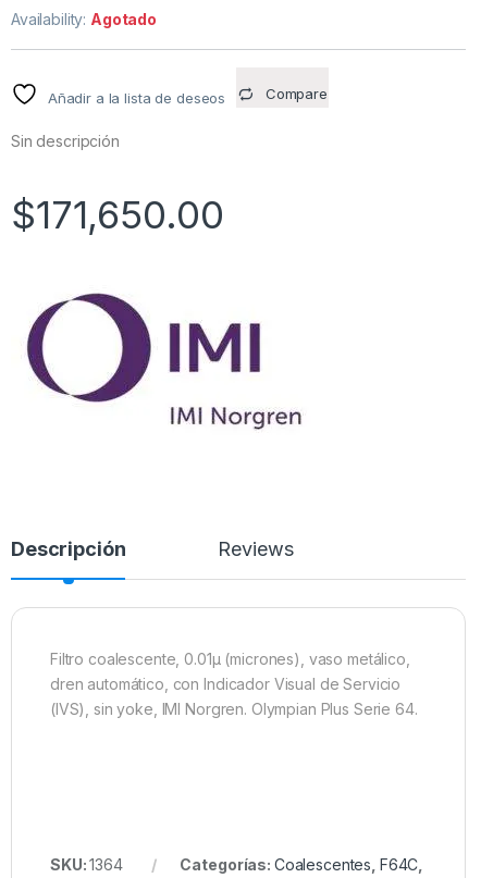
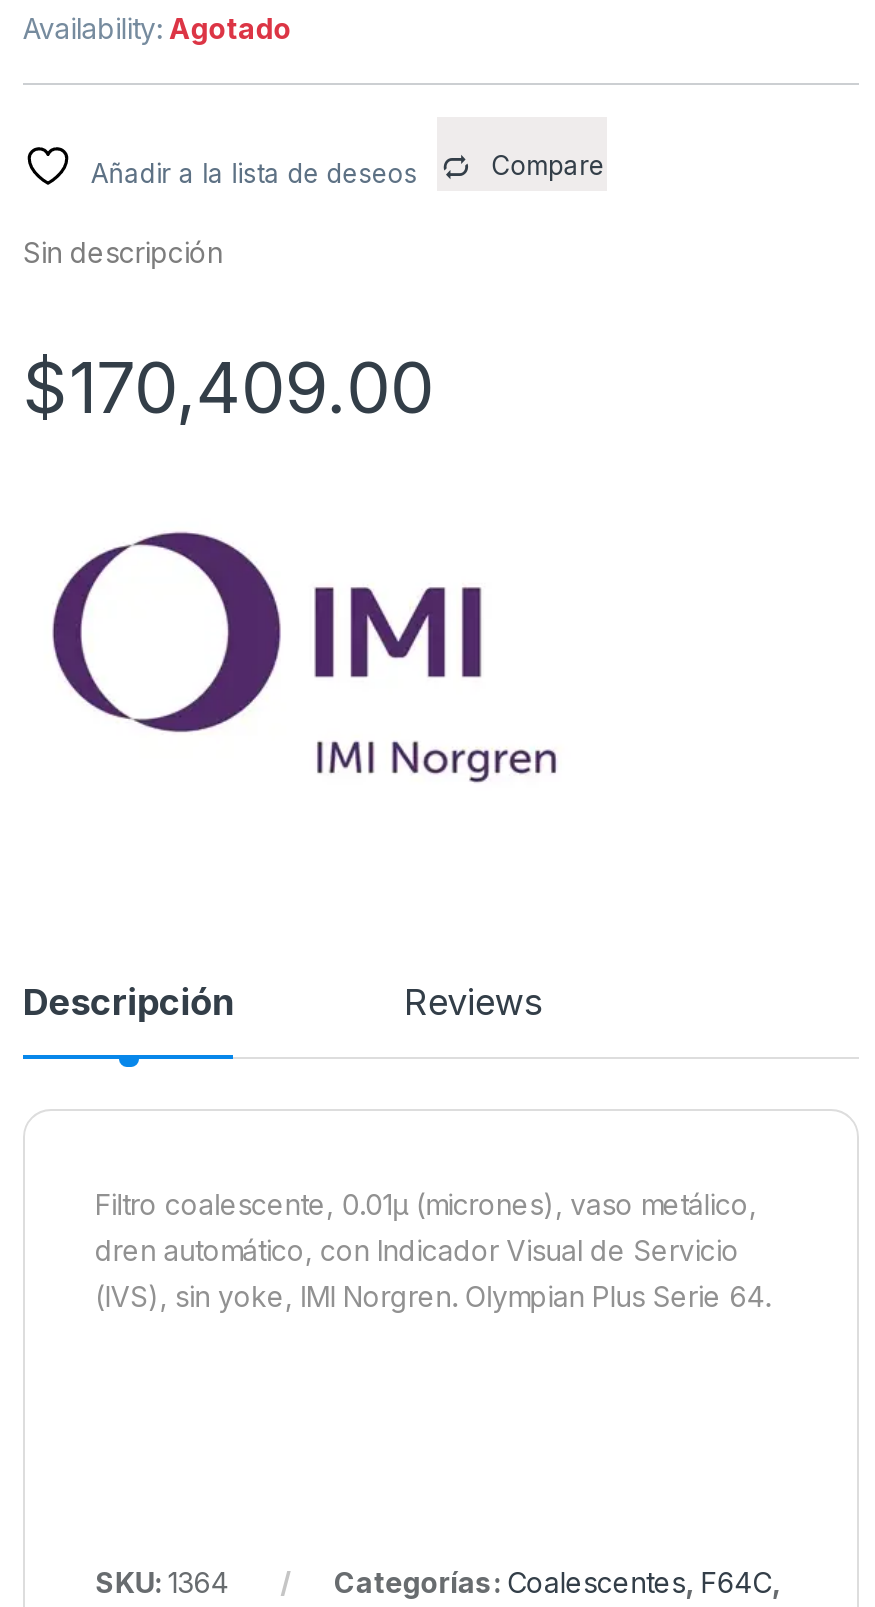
- $171,650.00
+ $170,409.00
